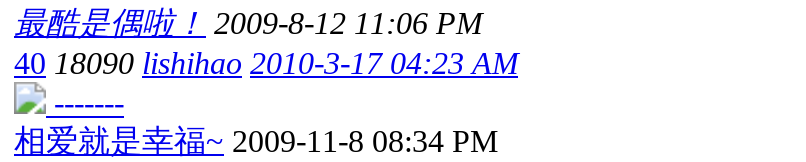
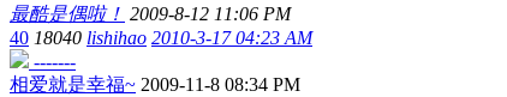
- 40 18090 lishihao 2010-3-17 04:23 AM
+ 40 18040 lishihao 2010-3-17 04:23 AM
